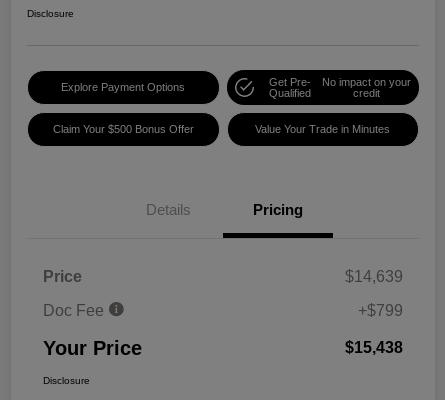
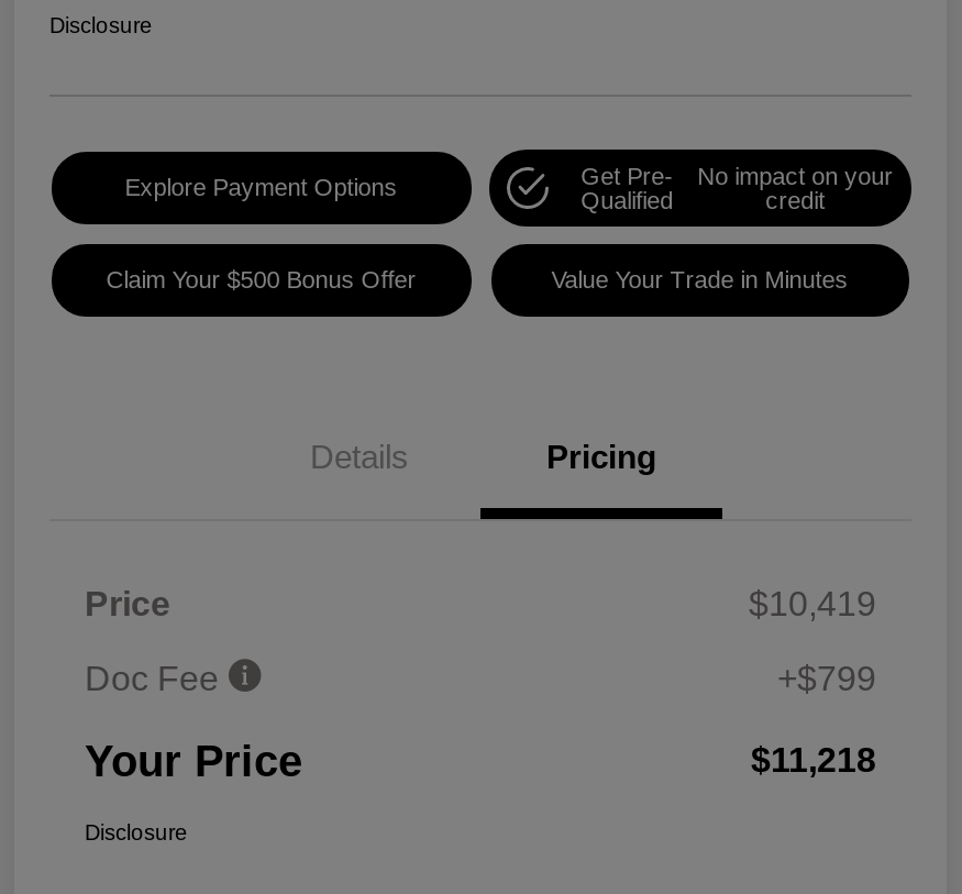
- $14,639
+ $10,419

- $15,438
+ $11,218
